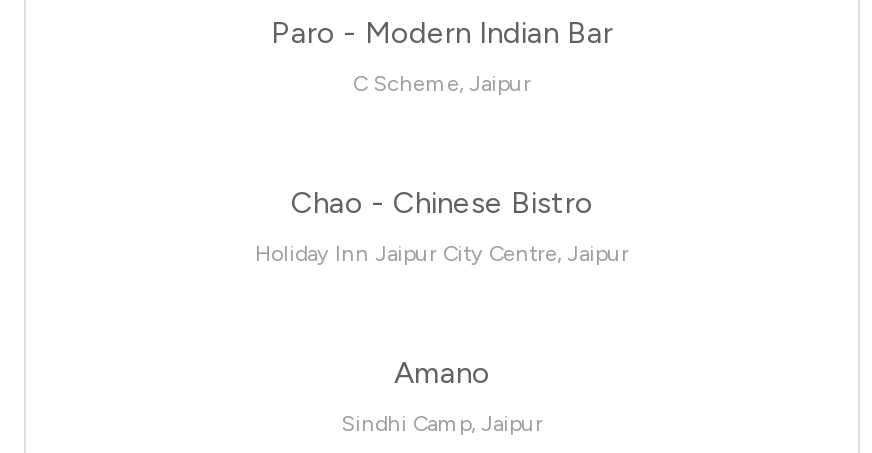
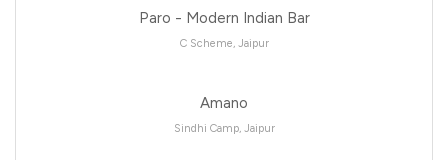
- Chao - Chinese Bistro
- Holiday Inn Jaipur City Centre, Jaipur
